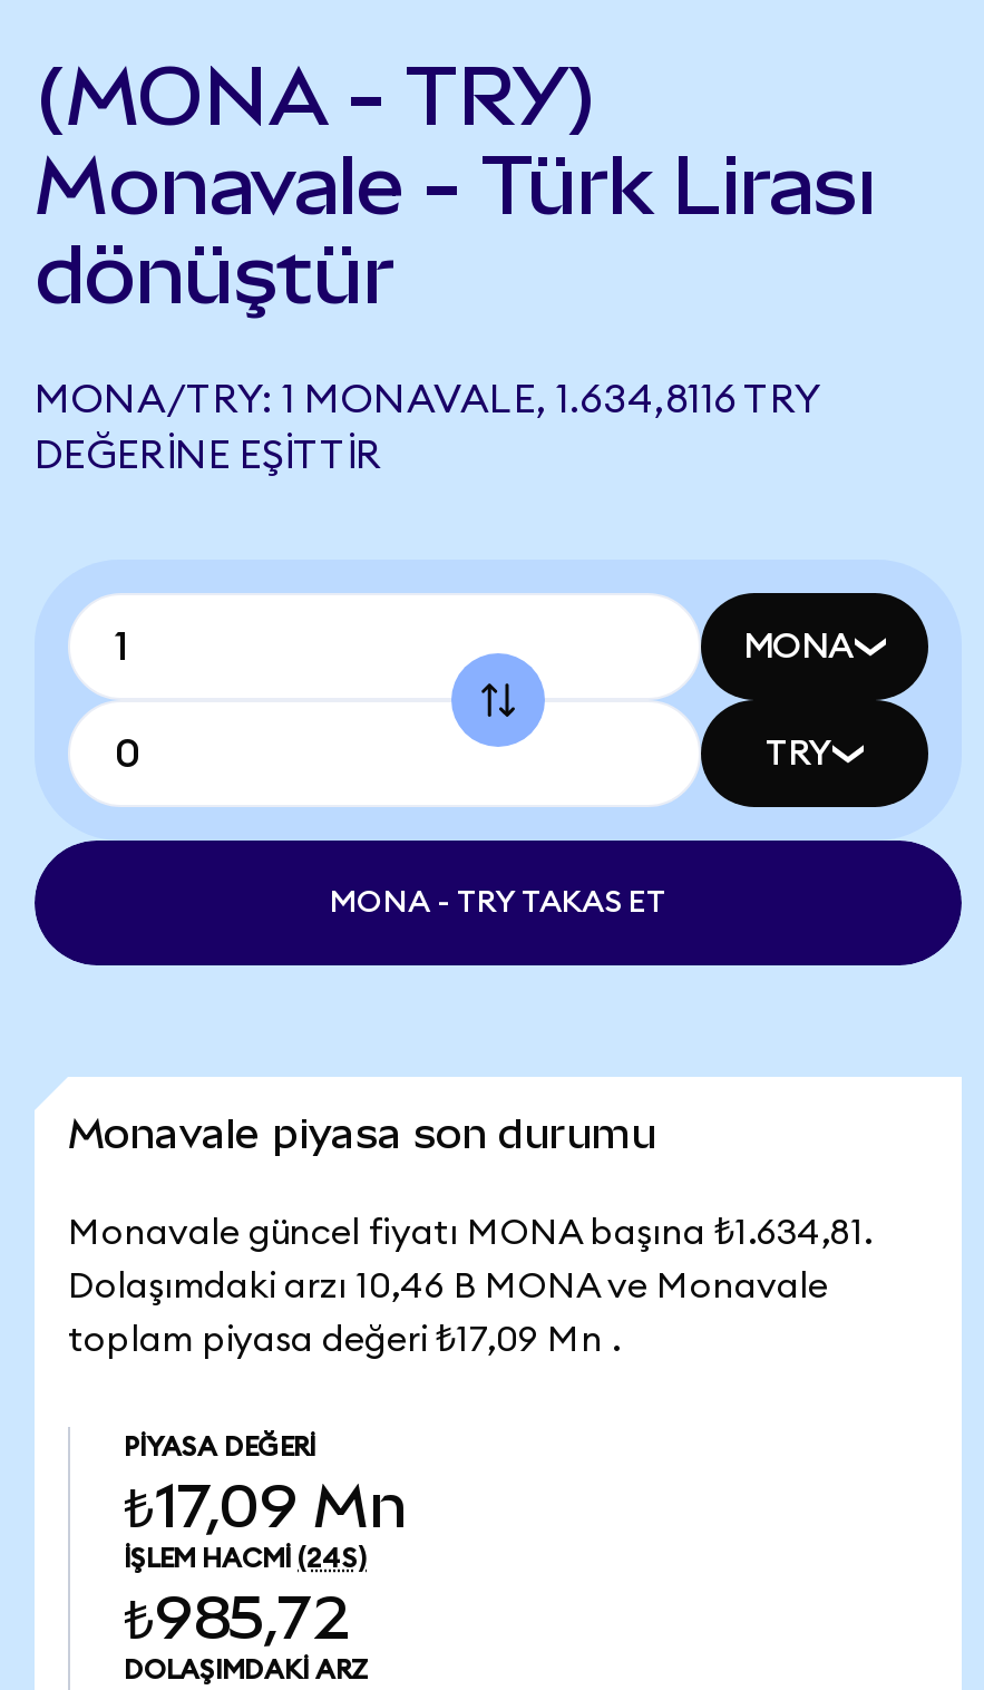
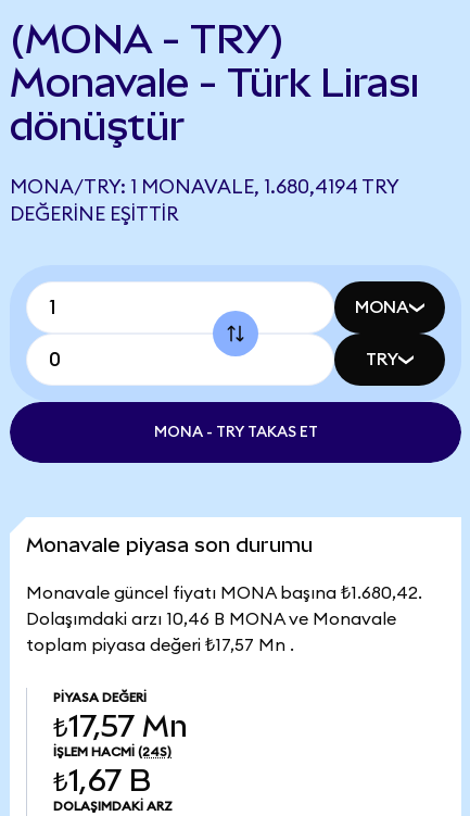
- MONA/TRY: 1 MONAVALE, 1.634,8116 TRY
+ MONA/TRY: 1 MONAVALE, 1.680,4194 TRY

- Monavale güncel fiyatı MONA başına ₺1.634,81.
+ Monavale güncel fiyatı MONA başına ₺1.680,42.

- toplam piyasa değeri ₺17,09 Mn .
+ toplam piyasa değeri ₺17,57 Mn .

- ₺17,09 Mn
+ ₺17,57 Mn

- ₺985,72
+ ₺1,67 B
